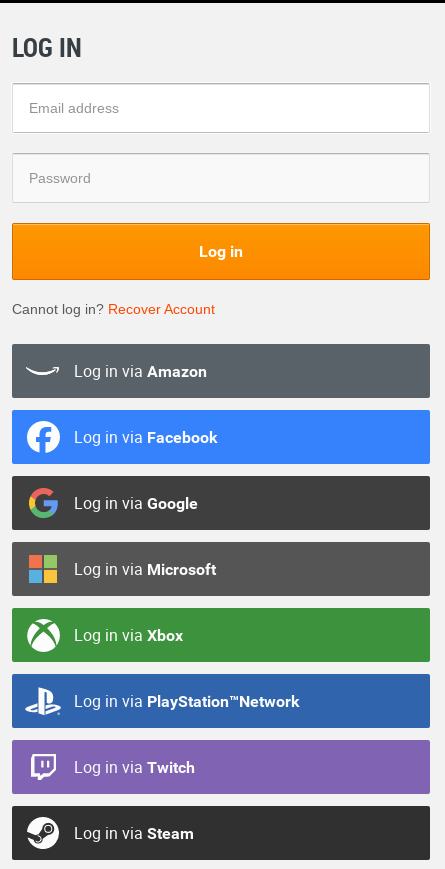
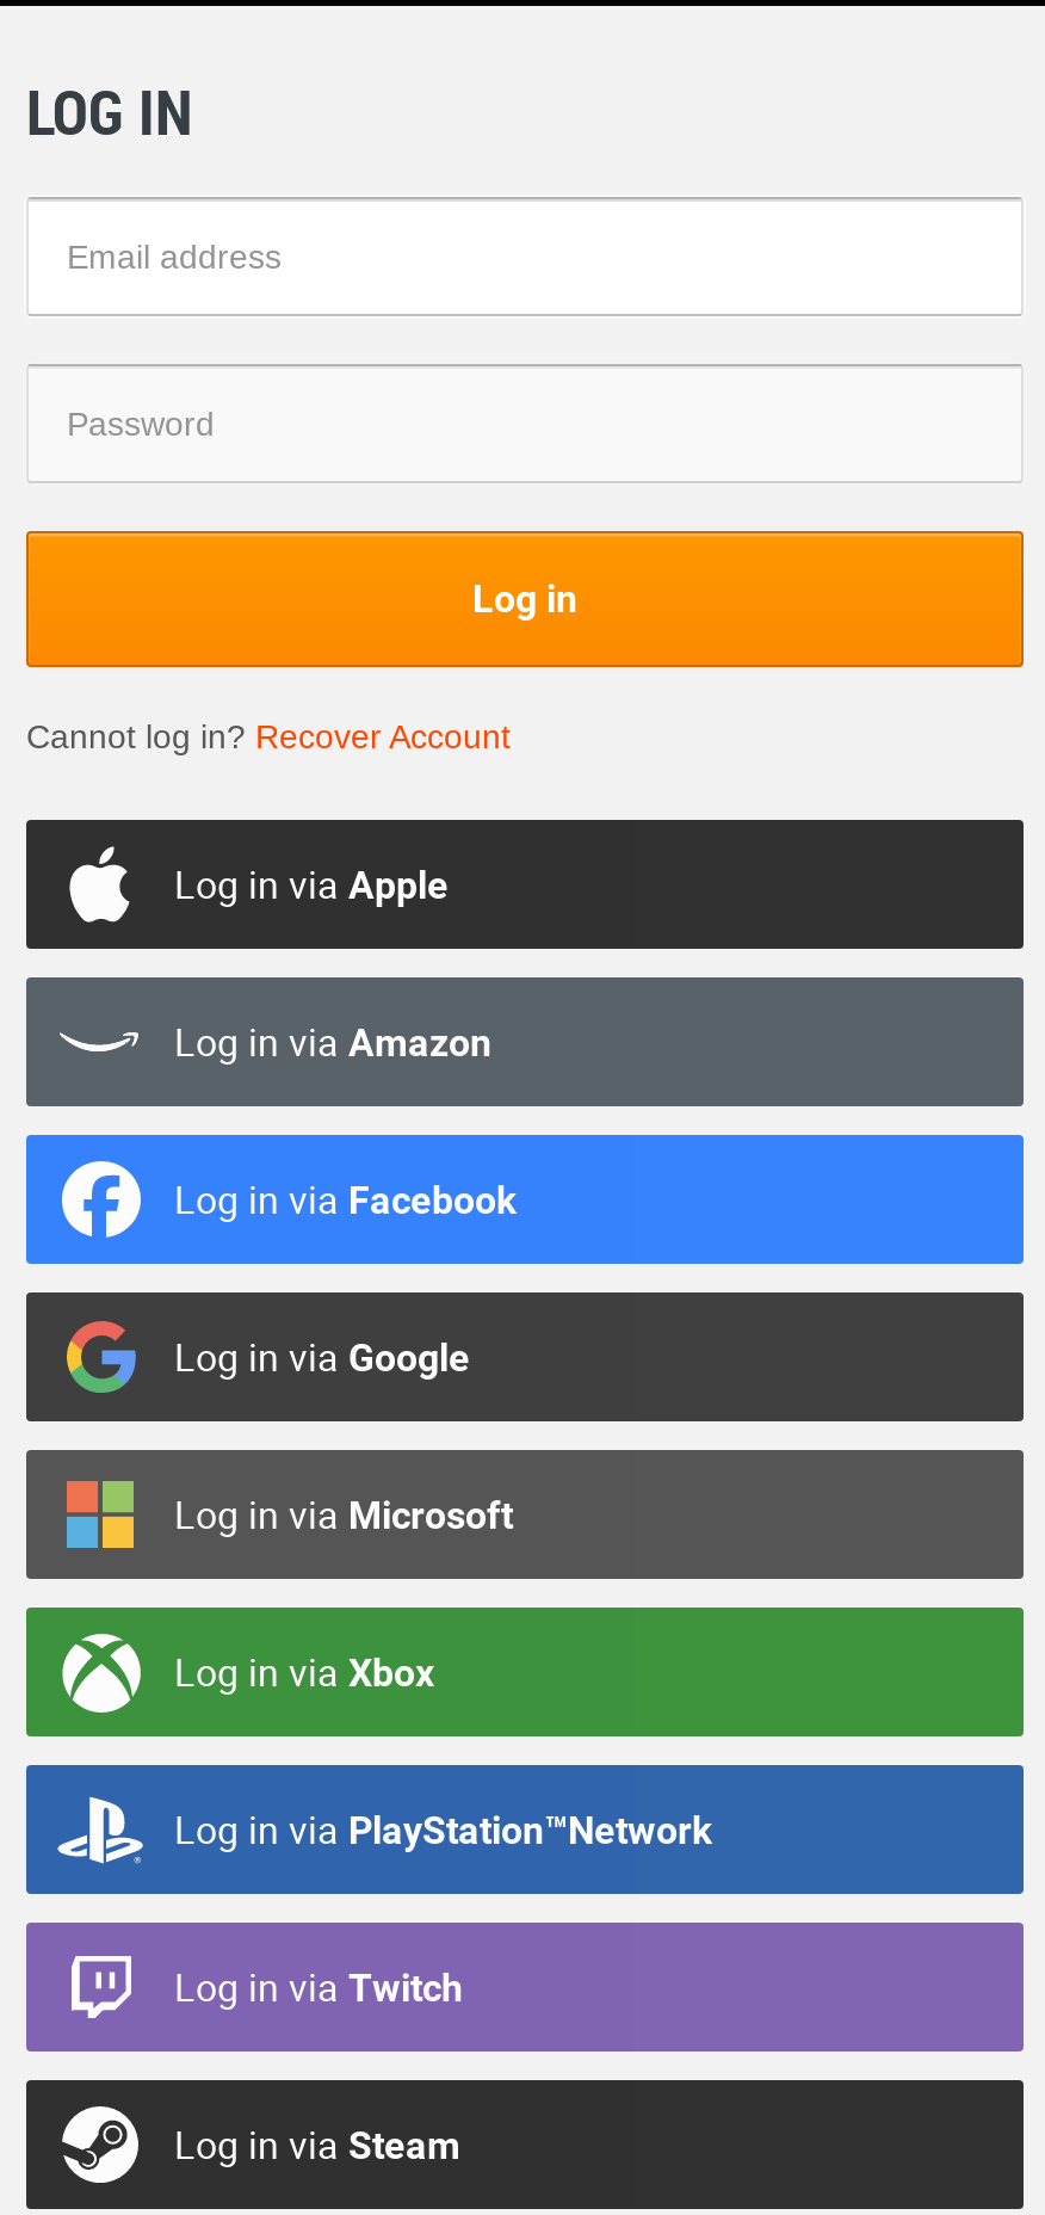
+ Log in via Apple
